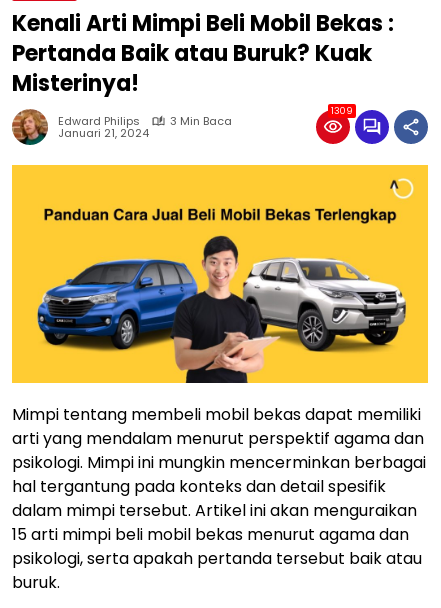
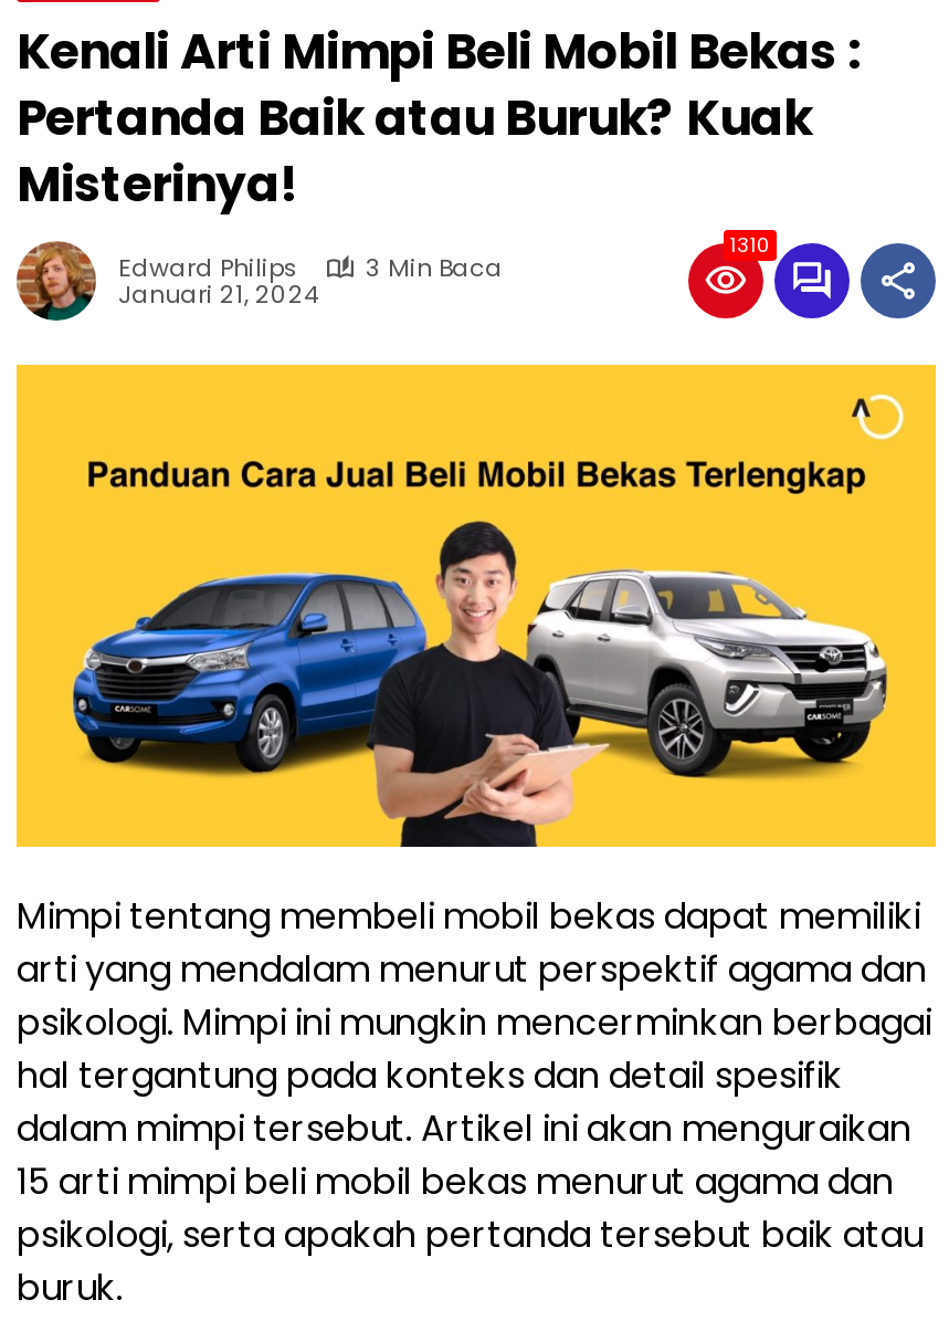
- 1309
+ 1310
